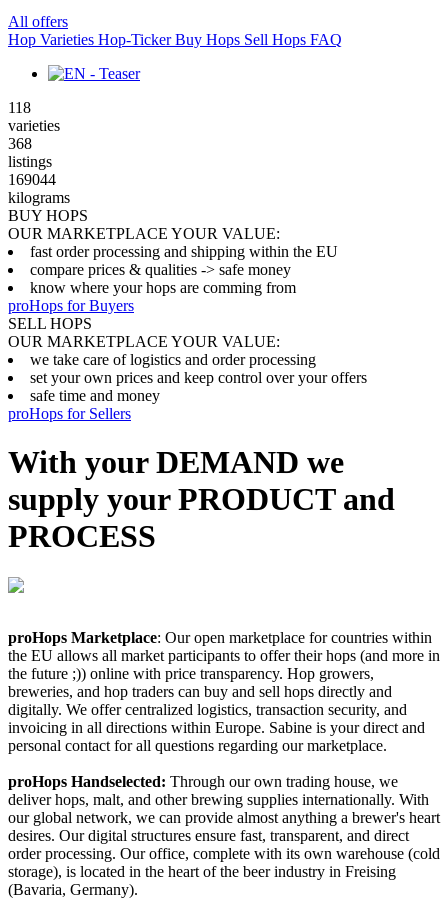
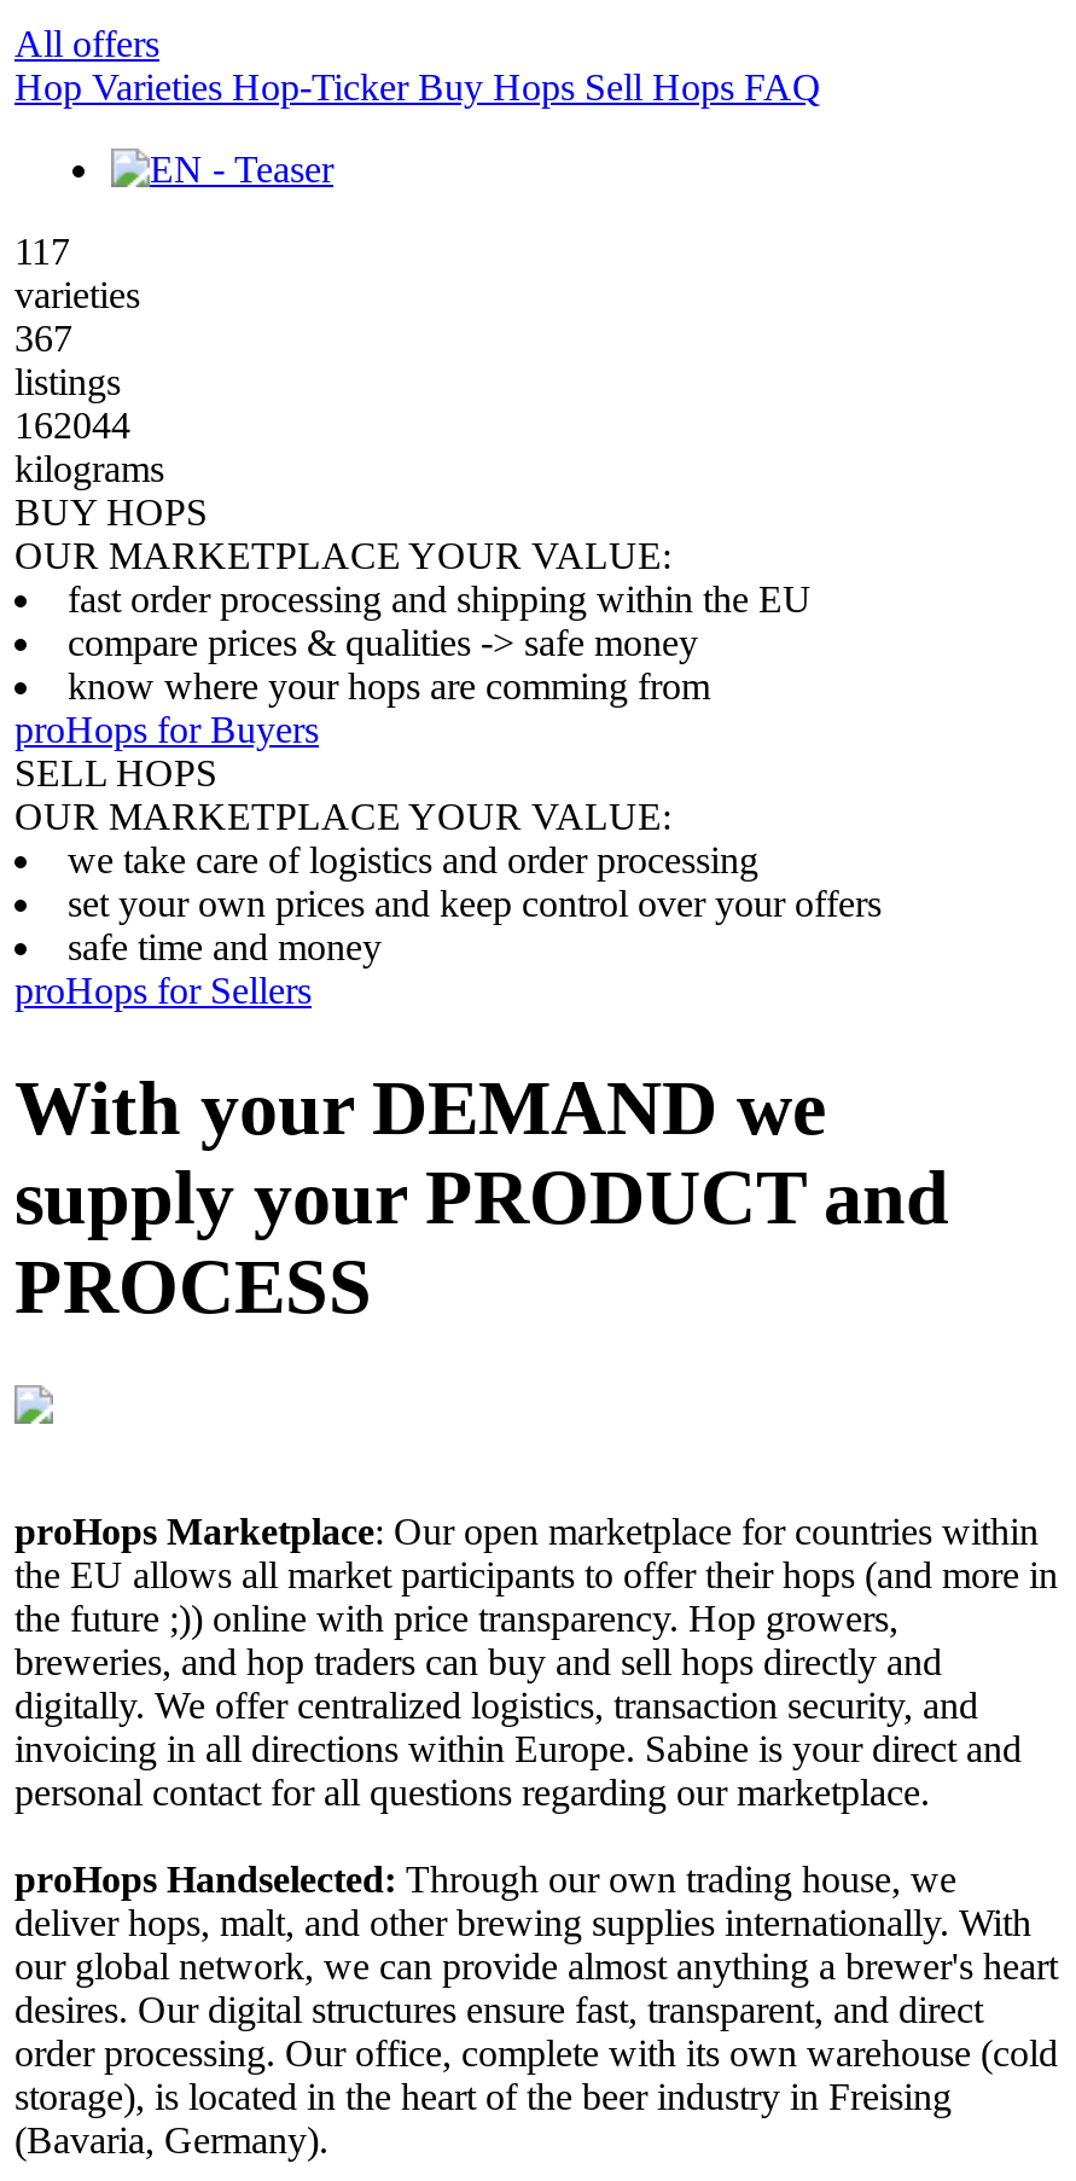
- 118
+ 117

- 368
+ 367

- 169044
+ 162044
